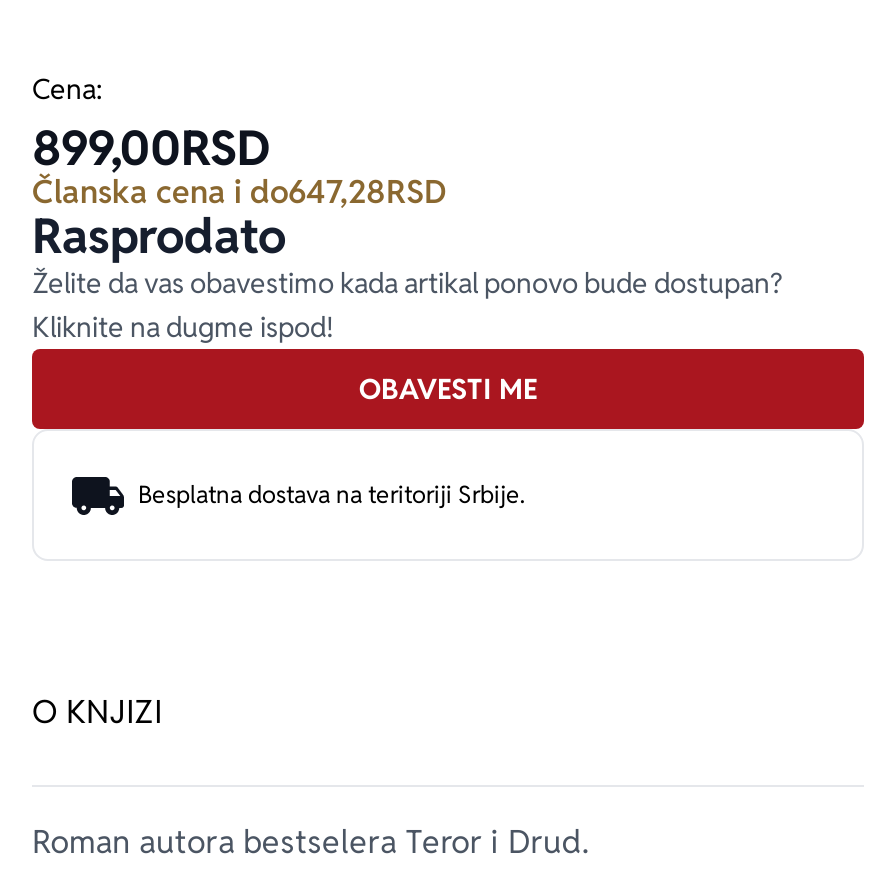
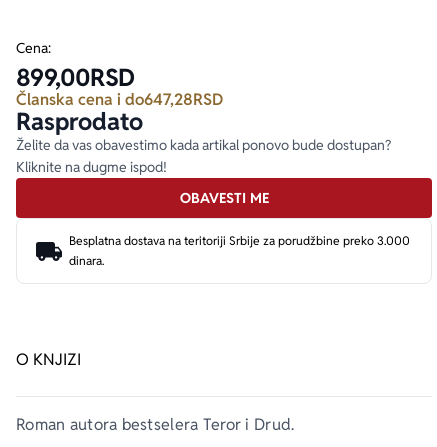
- Besplatna dostava na teritoriji Srbije.
+ Besplatna dostava na teritoriji Srbije za porudžbine preko 3.000
+ dinara.
